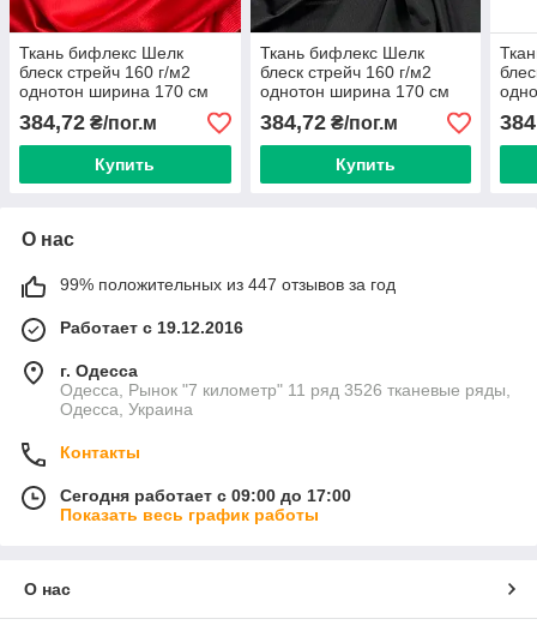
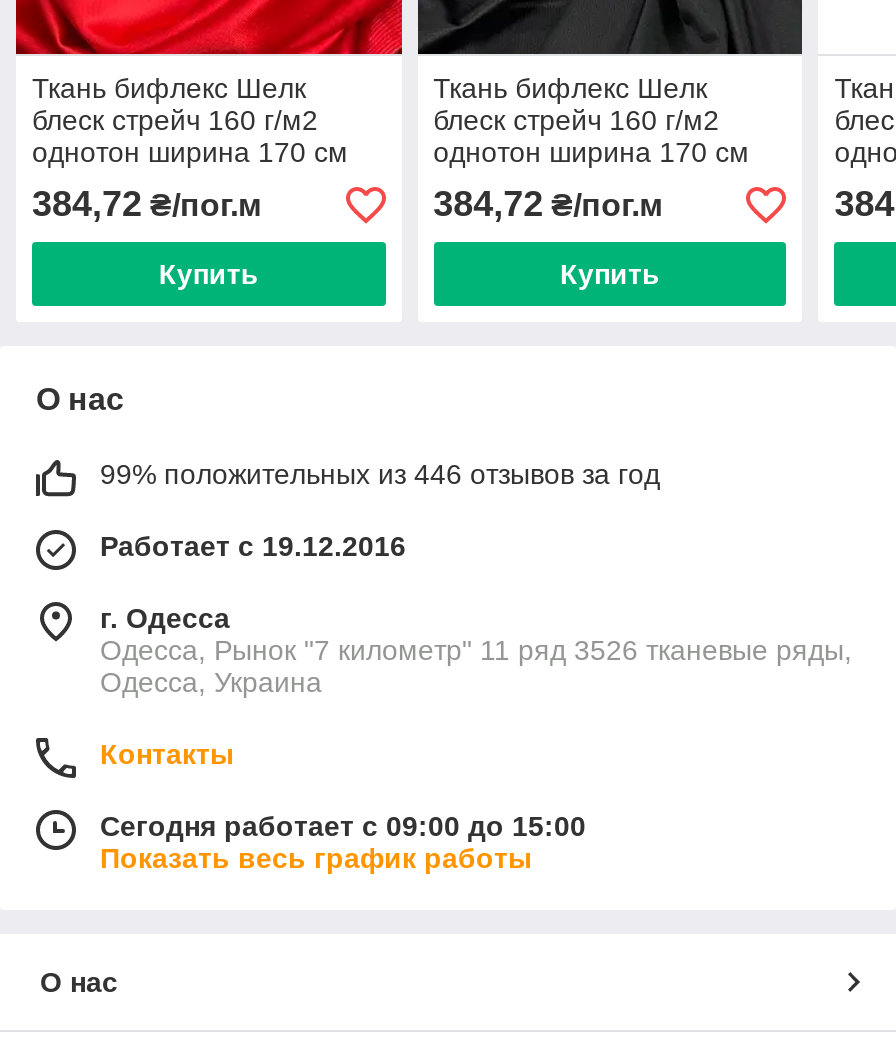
- 99% положительных из 447 отзывов за год
+ 99% положительных из 446 отзывов за год

- Сегодня работает с 09:00 до 17:00
+ Сегодня работает с 09:00 до 15:00
